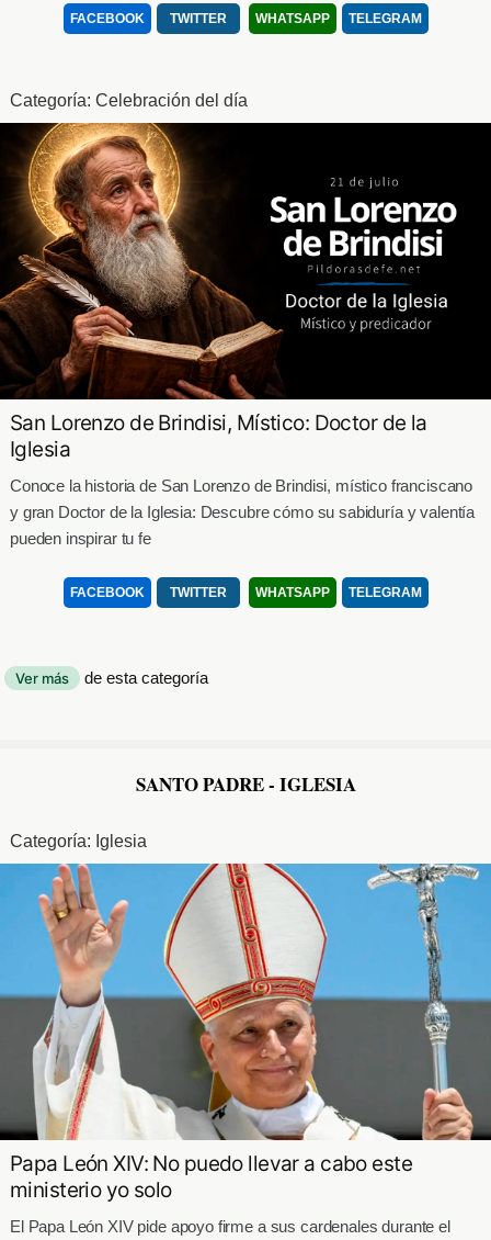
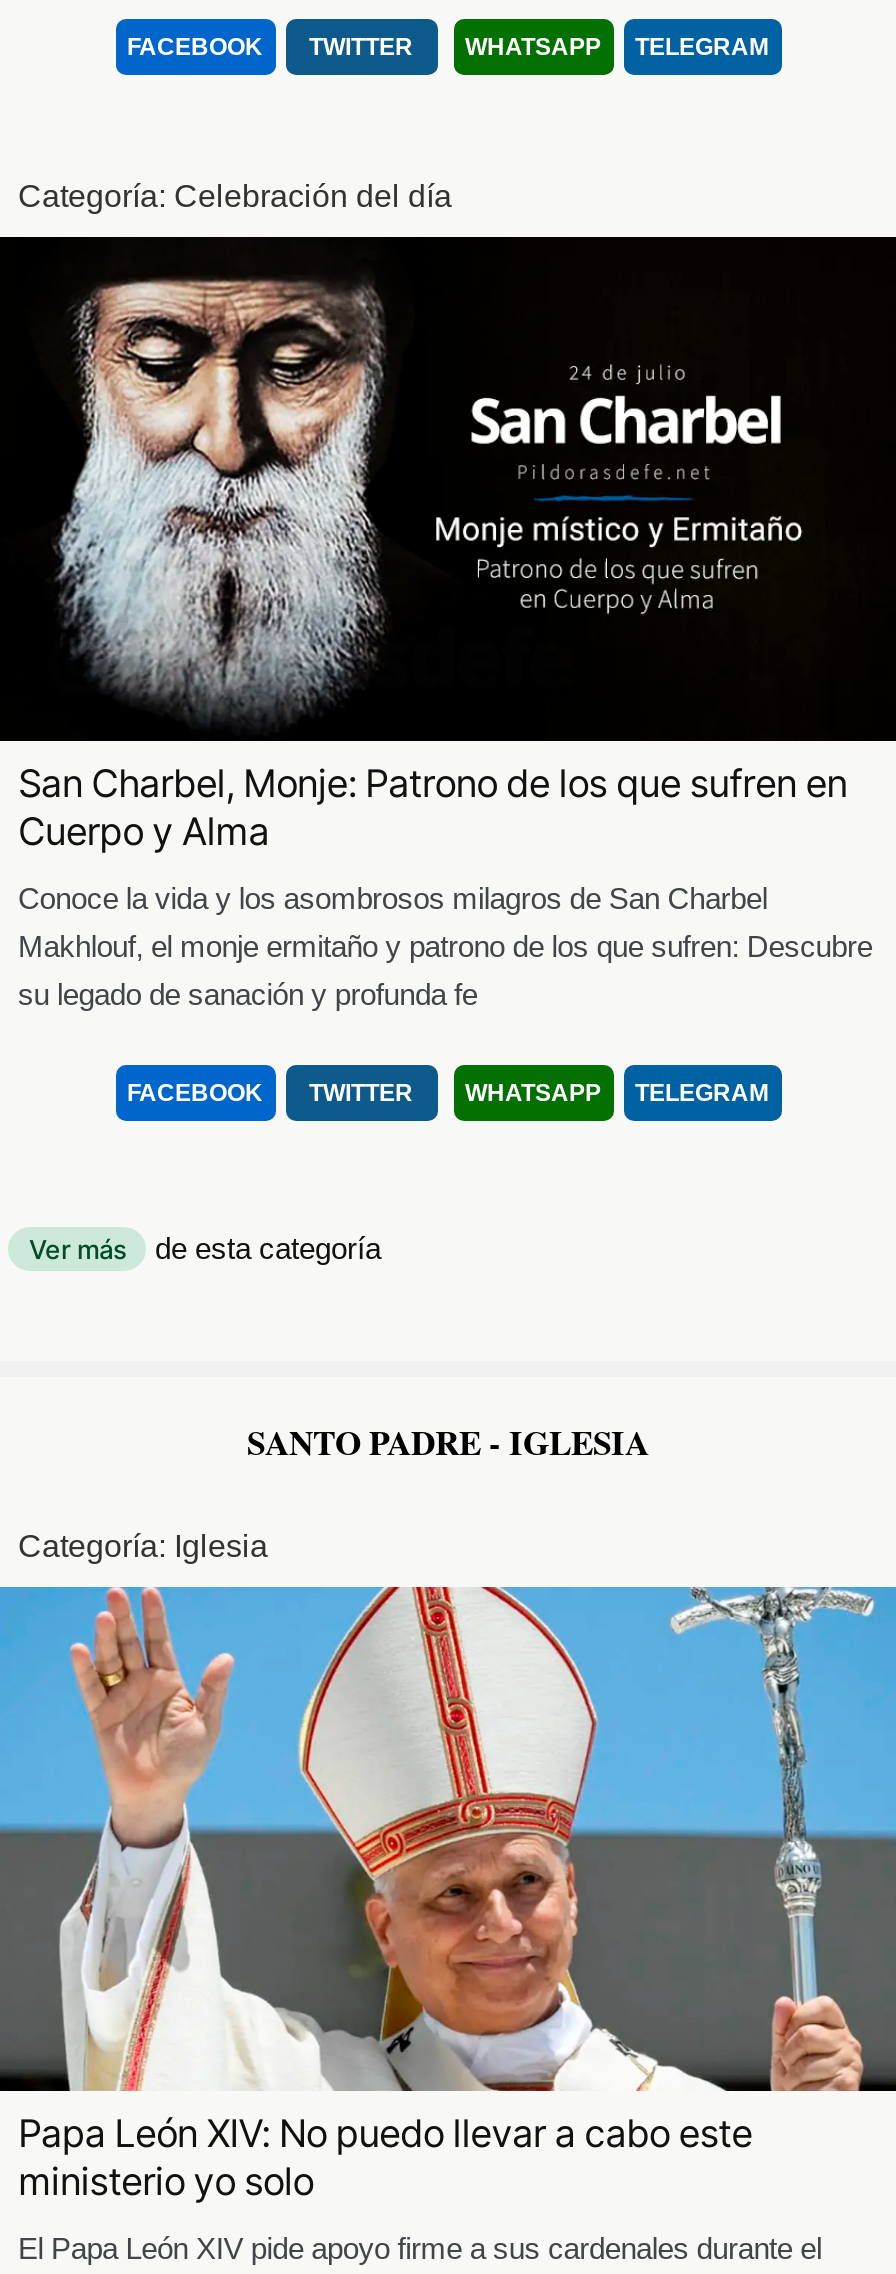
- [image]
- San Lorenzo de Brindisi, Místico: Doctor de la
- Iglesia
+ [image]
+ San Charbel, Monje: Patrono de los que sufren en
+ Cuerpo y Alma

- Conoce la historia de San Lorenzo de Brindisi, místico franciscano
- y gran Doctor de la Iglesia: Descubre cómo su sabiduría y valentía
- pueden inspirar tu fe
+ Conoce la vida y los asombrosos milagros de San Charbel
+ Makhlouf, el monje ermitaño y patrono de los que sufren: Descubre
+ su legado de sanación y profunda fe
